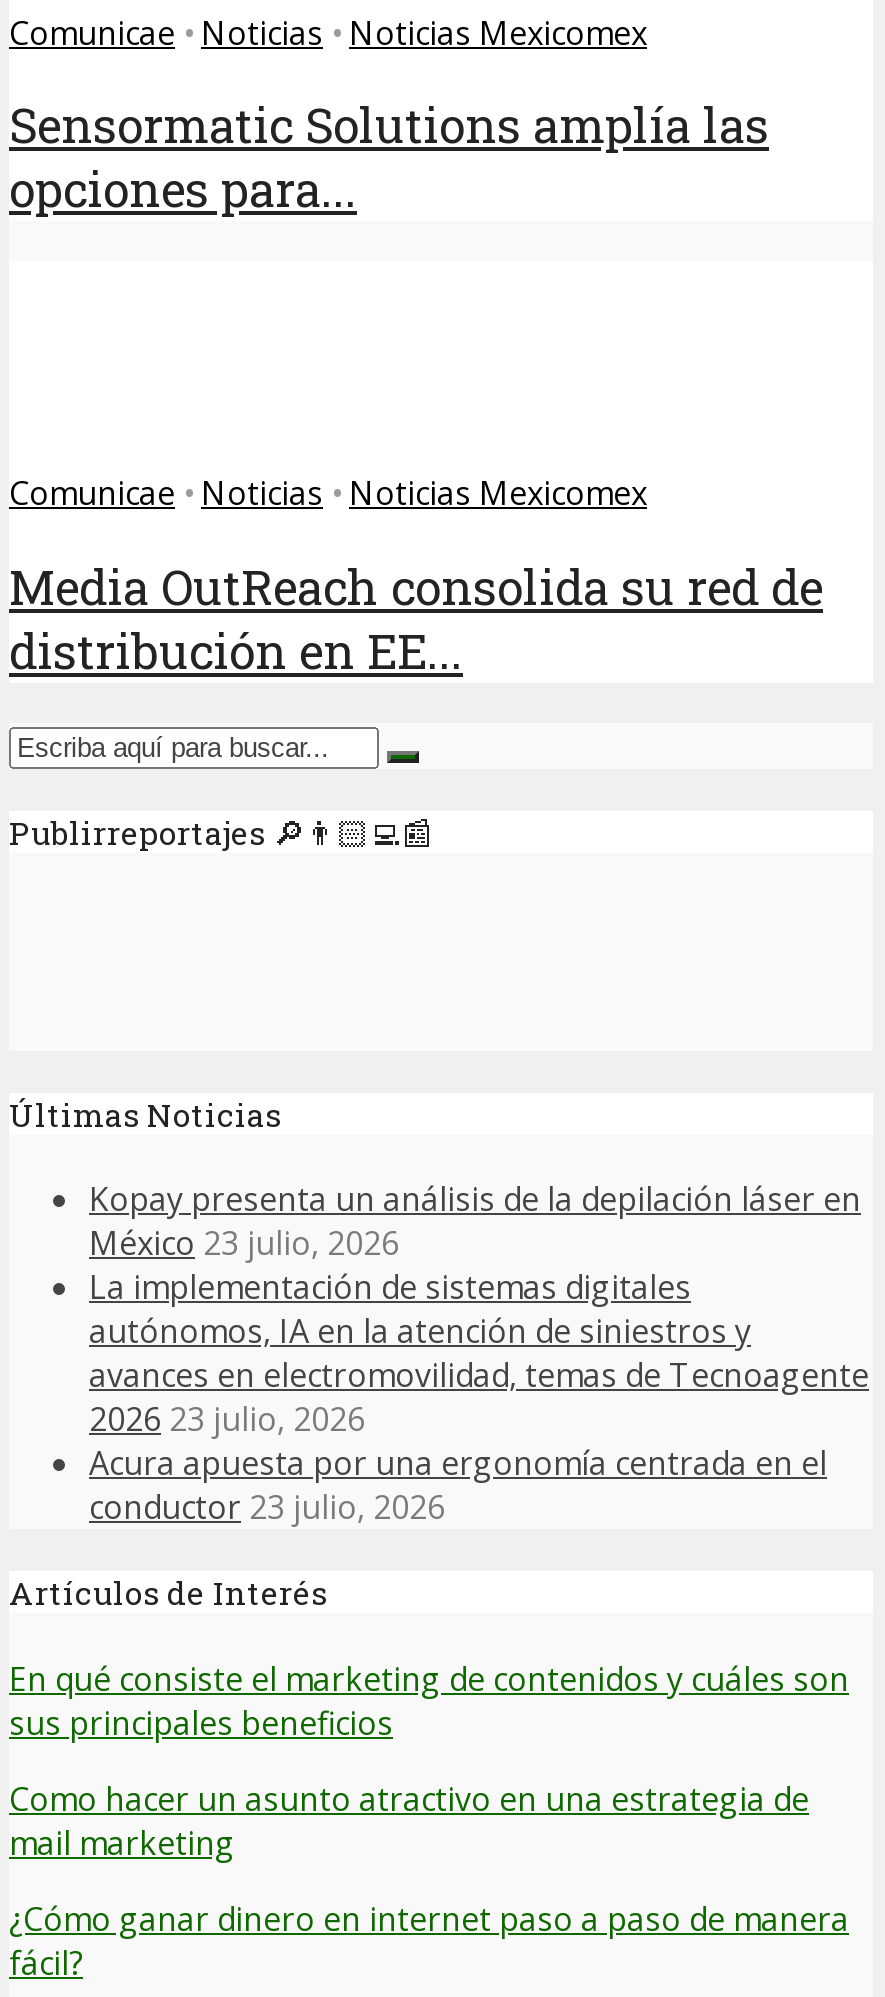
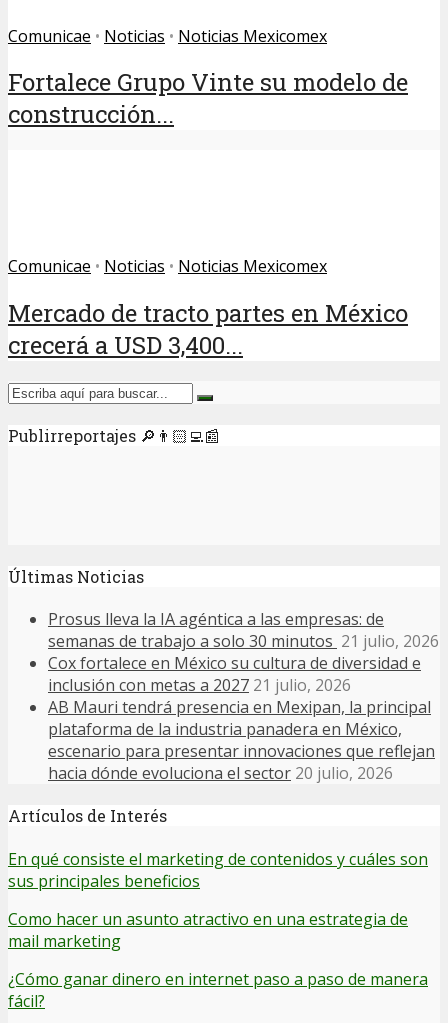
- Sensormatic Solutions amplía las
- opciones para...
+ Fortalece Grupo Vinte su modelo de
+ construcción...

- Media OutReach consolida su red de
- distribución en EE...
+ Mercado de tracto partes en México
+ crecerá a USD 3,400...

- Kopay presenta un análisis de la depilación láser en
- México 23 julio, 2026
- La implementación de sistemas digitales
- autónomos, IA en la atención de siniestros y
- avances en electromovilidad, temas de Tecnoagente
- 2026 23 julio, 2026
- Acura apuesta por una ergonomía centrada en el
- conductor 23 julio, 2026
+ Prosus lleva la IA agéntica a las empresas: de
+ semanas de trabajo a solo 30 minutos 21 julio, 2026
+ Cox fortalece en México su cultura de diversidad e
+ inclusión con metas a 2027 21 julio, 2026
+ AB Mauri tendrá presencia en Mexipan, la principal
+ plataforma de la industria panadera en México,
+ escenario para presentar innovaciones que reflejan
+ hacia dónde evoluciona el sector 20 julio, 2026
